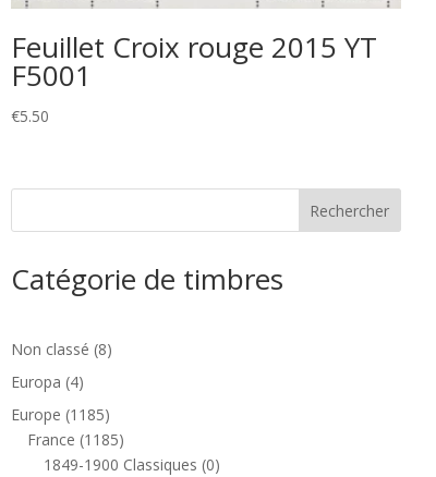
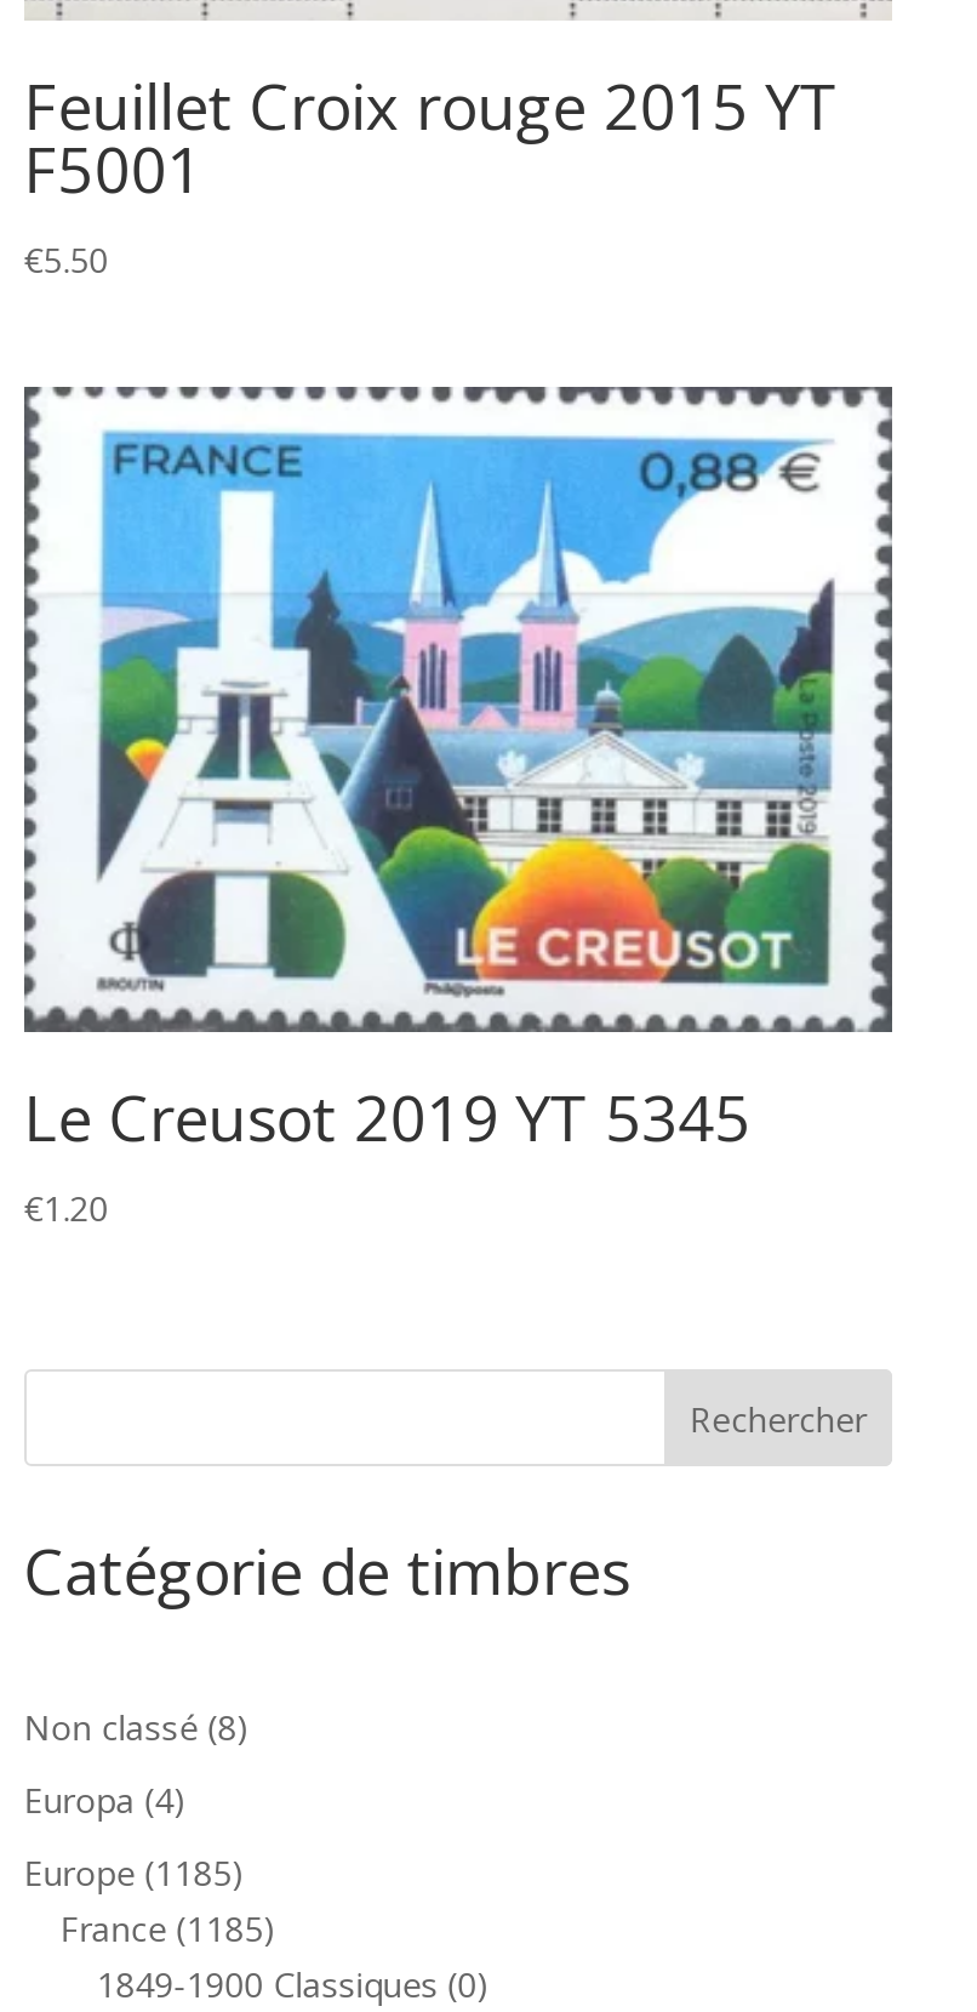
+ [image]
+ Le Creusot 2019 YT 5345
+ €1.20
